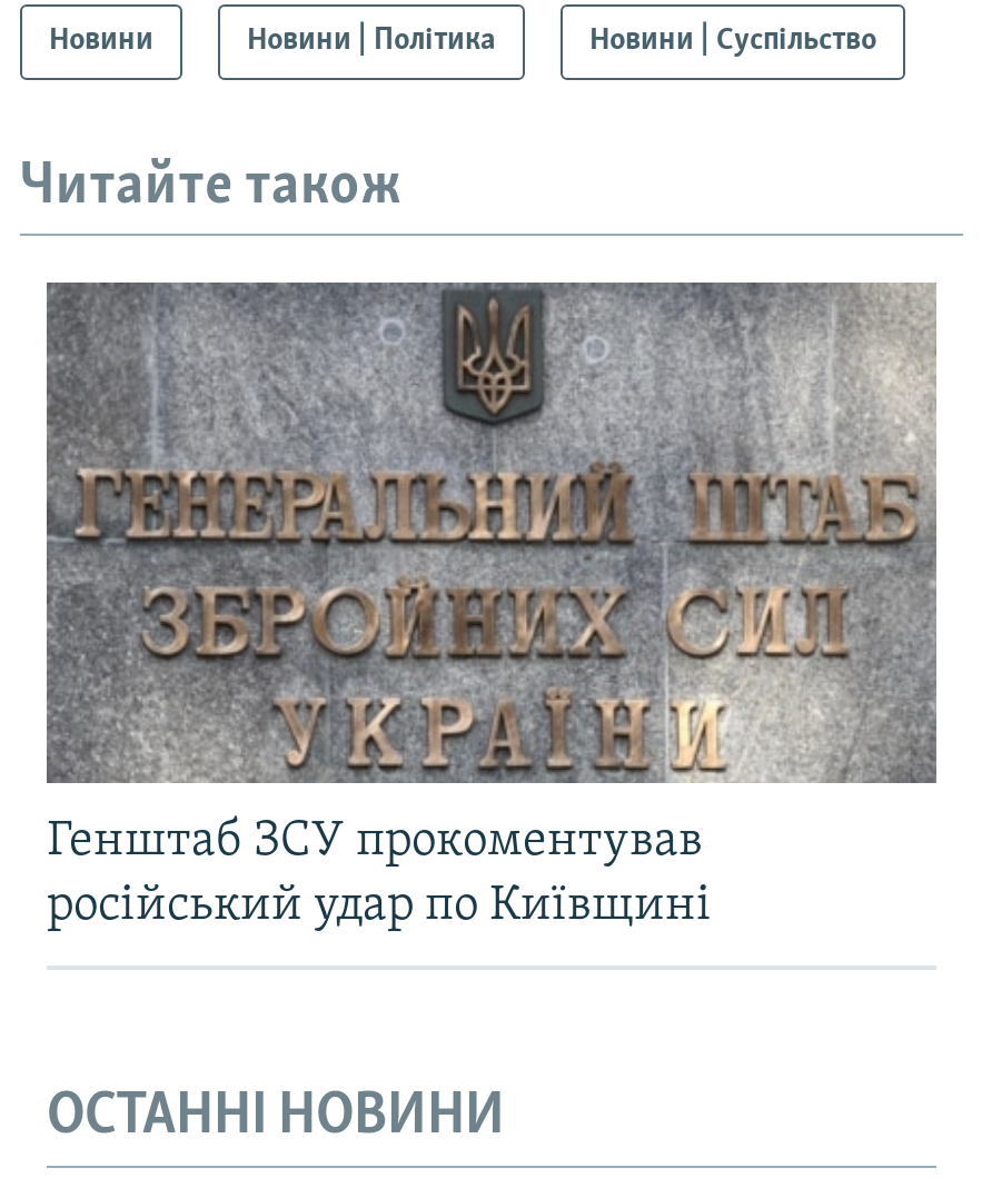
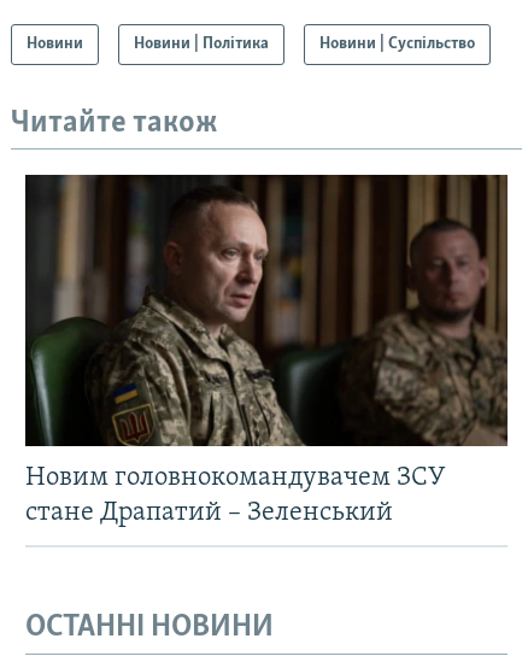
- [image]
- Генштаб ЗСУ прокоментував
- російський удар по Київщині
+ [image]
+ Новим головнокомандувачем ЗСУ
+ стане Драпатий – Зеленський
